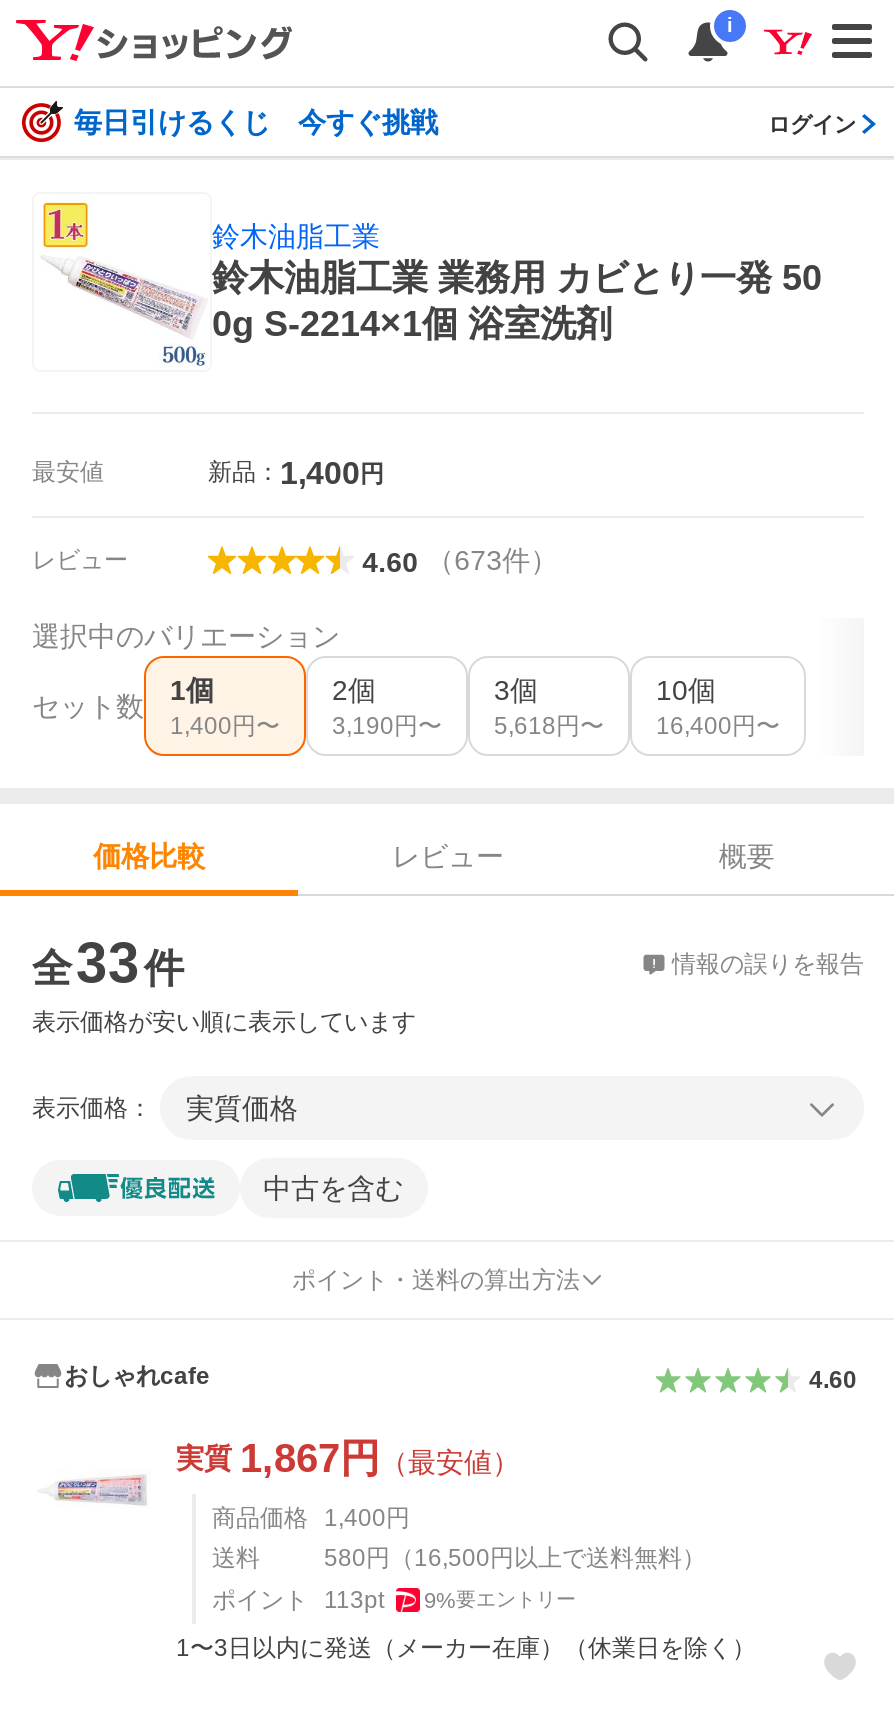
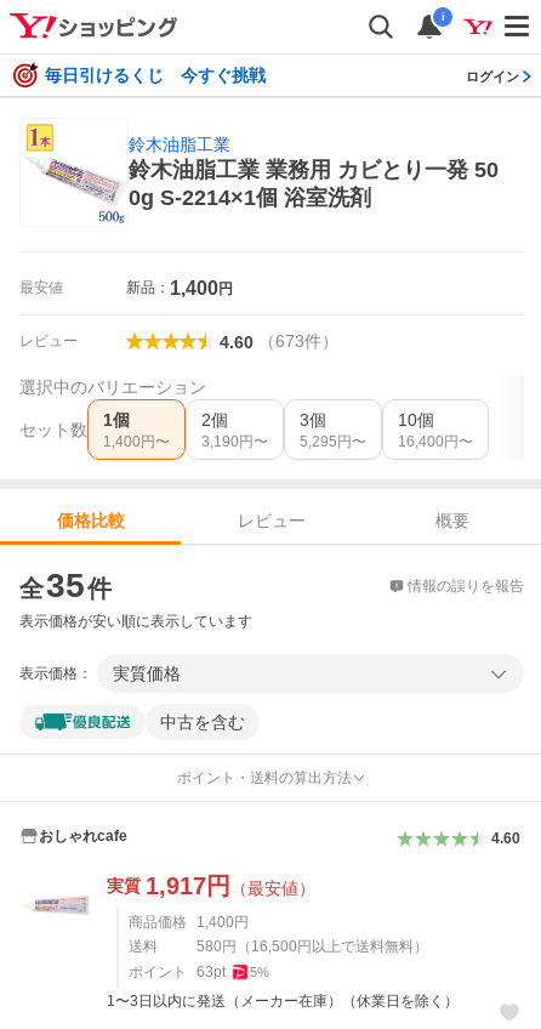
- 1,400円〜 3,190円〜 5,618円〜 16,400円〜
+ 1,400円〜 3,190円〜 5,295円〜 16,400円〜

- 全 33 件
+ 全 35 件

- 実質1,867円（最安値）
+ 実質1,917円（最安値）

- ポイント 113pt
- 9%要エントリー
+ ポイント 63pt
+ 5%
